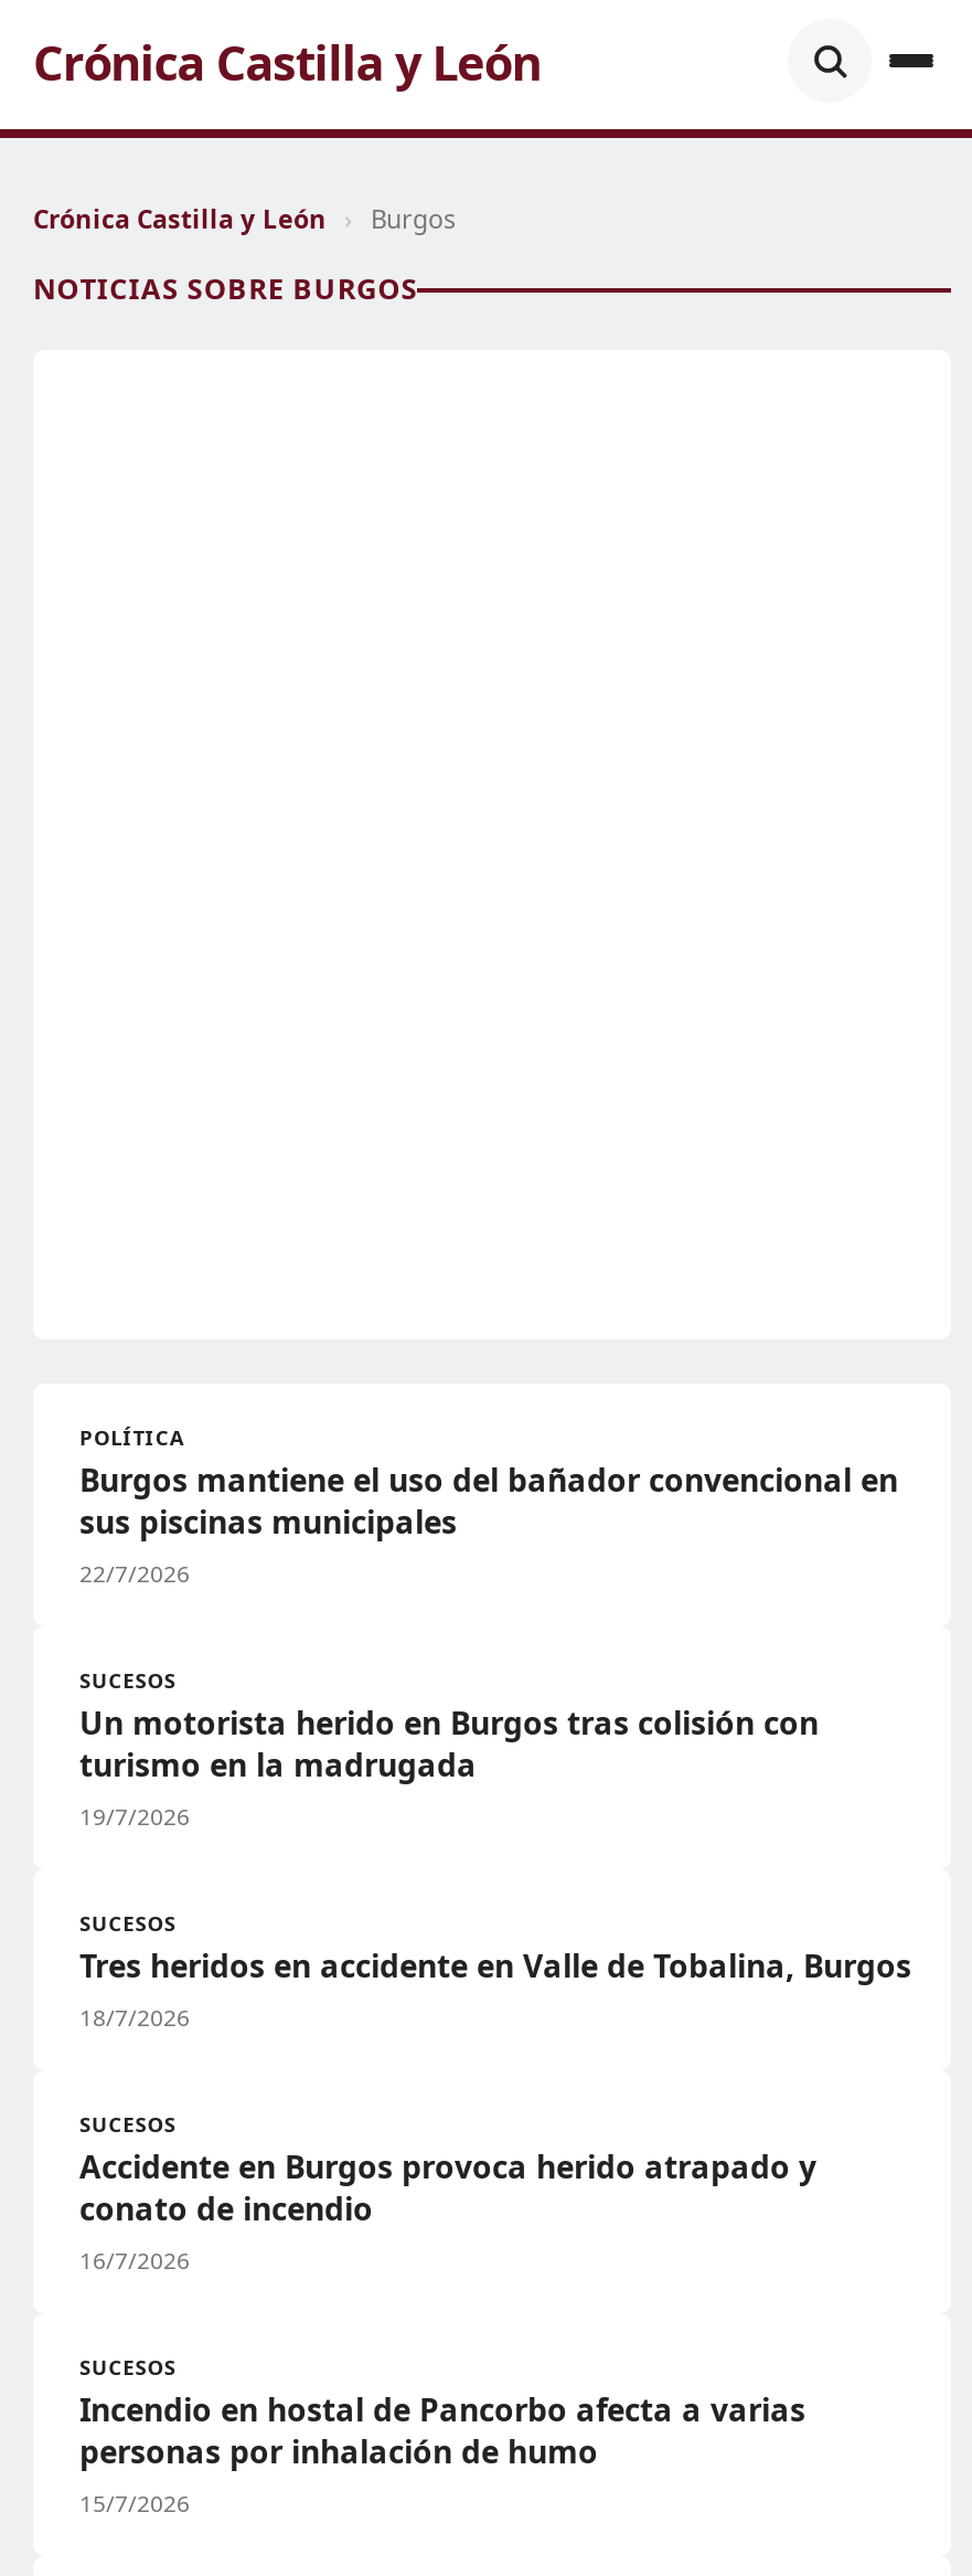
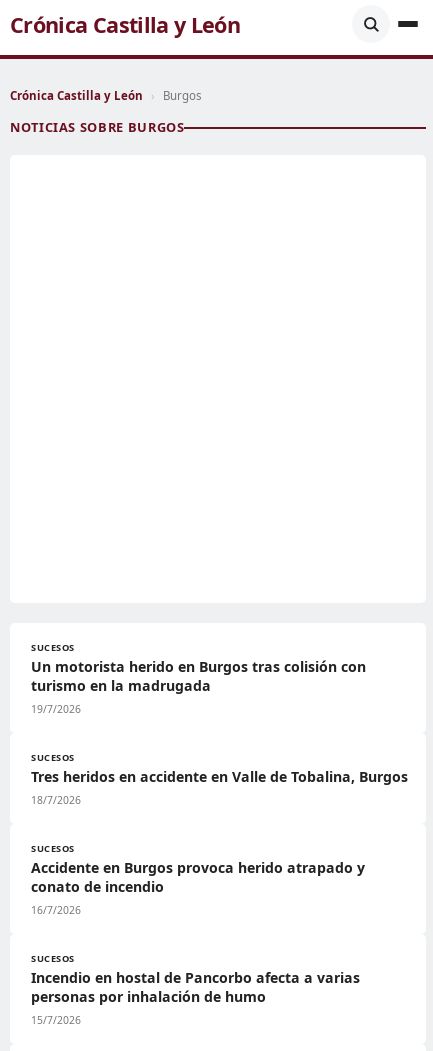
- POLÍTICA
- Burgos mantiene el uso del bañador convencional en
- sus piscinas municipales
- 22/7/2026
